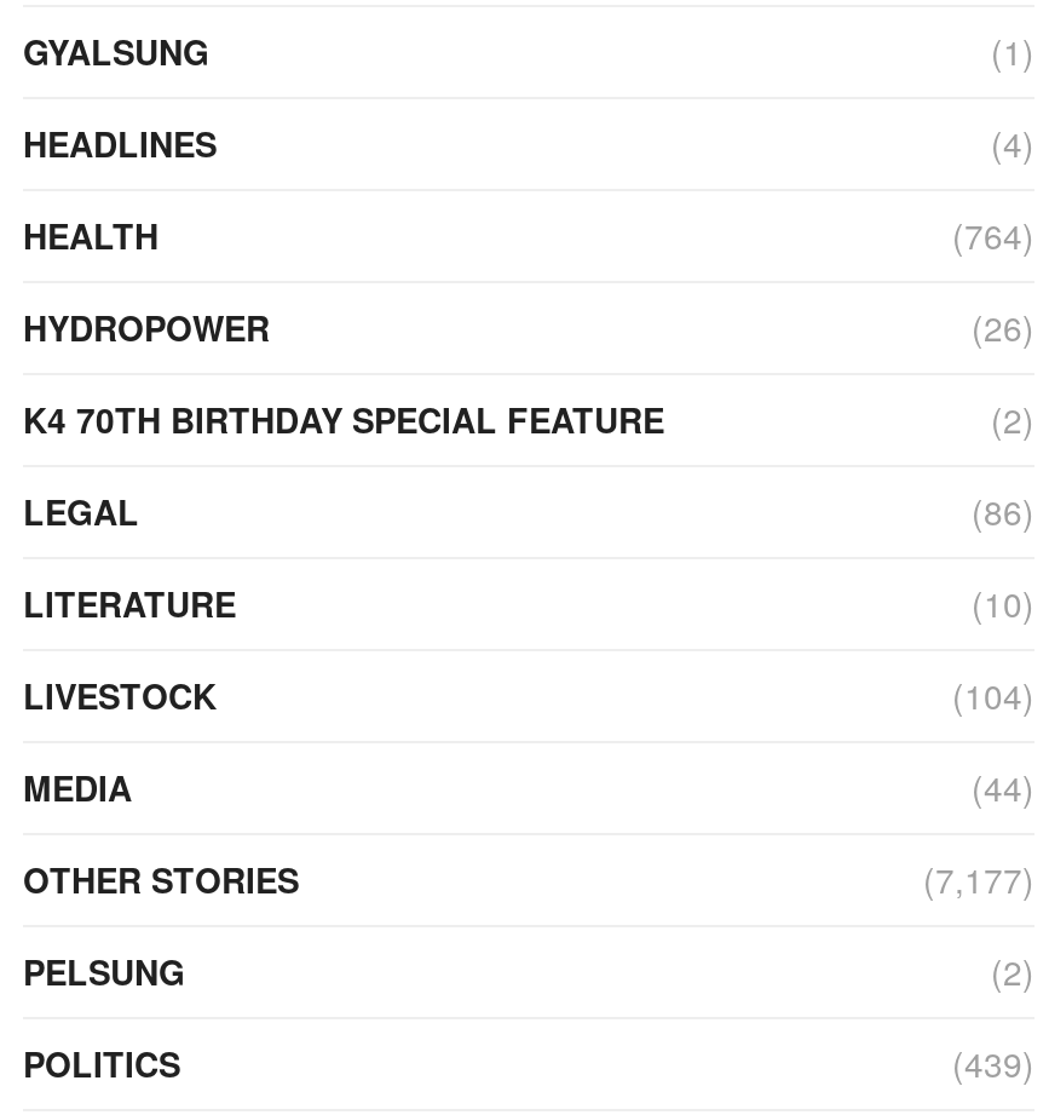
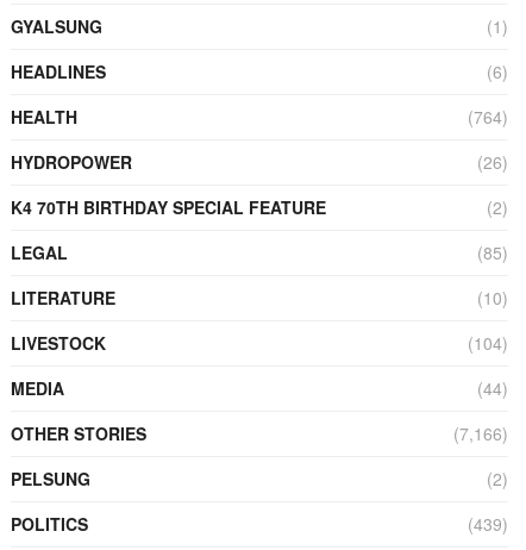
- (4)
+ (6)

- (86)
+ (85)

- (7,177)
+ (7,166)
